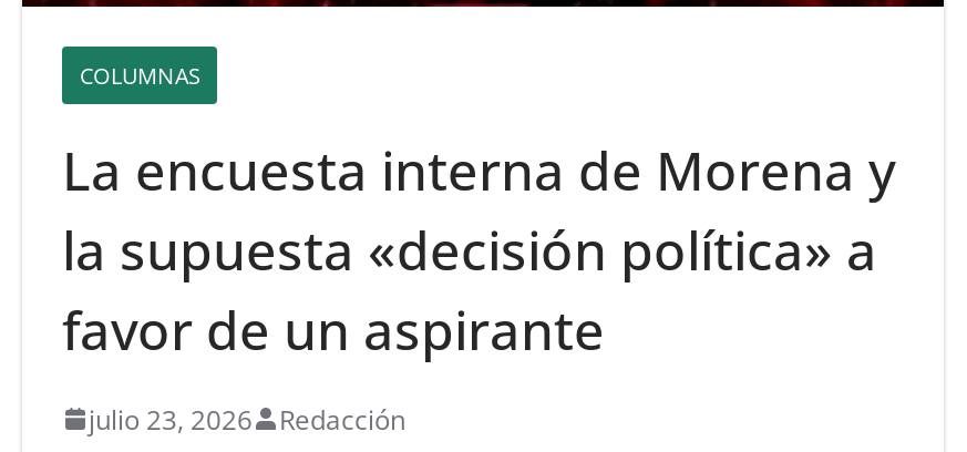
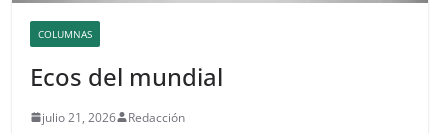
- La encuesta interna de Morena y
- la supuesta «decisión política» a
- favor de un aspirante
+ Ecos del mundial

- julio 23, 2026 Redacción
+ julio 21, 2026 Redacción
